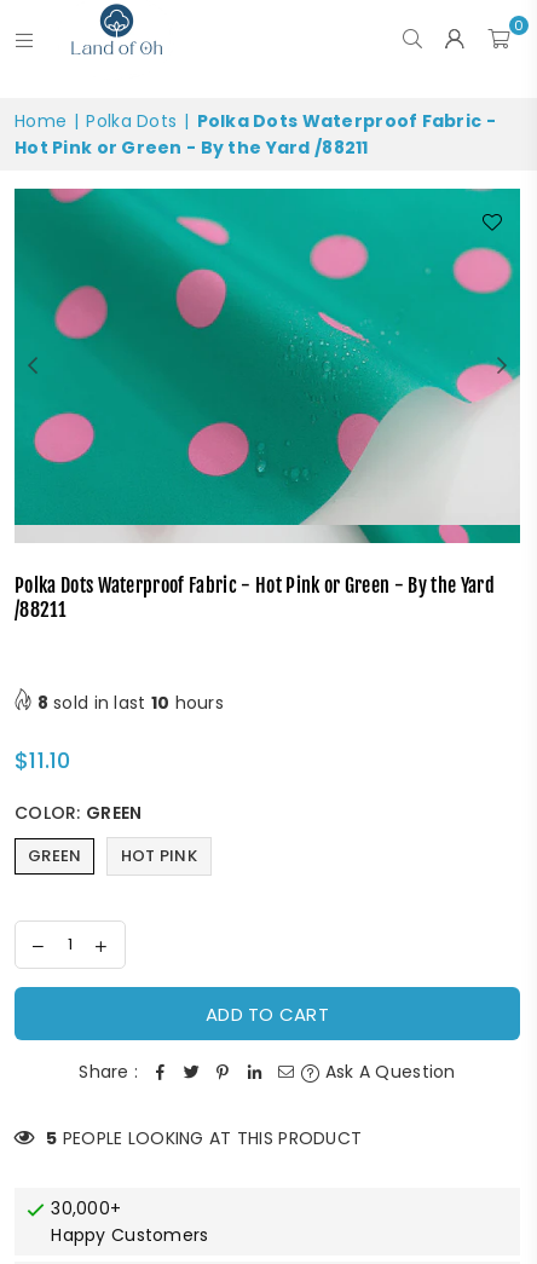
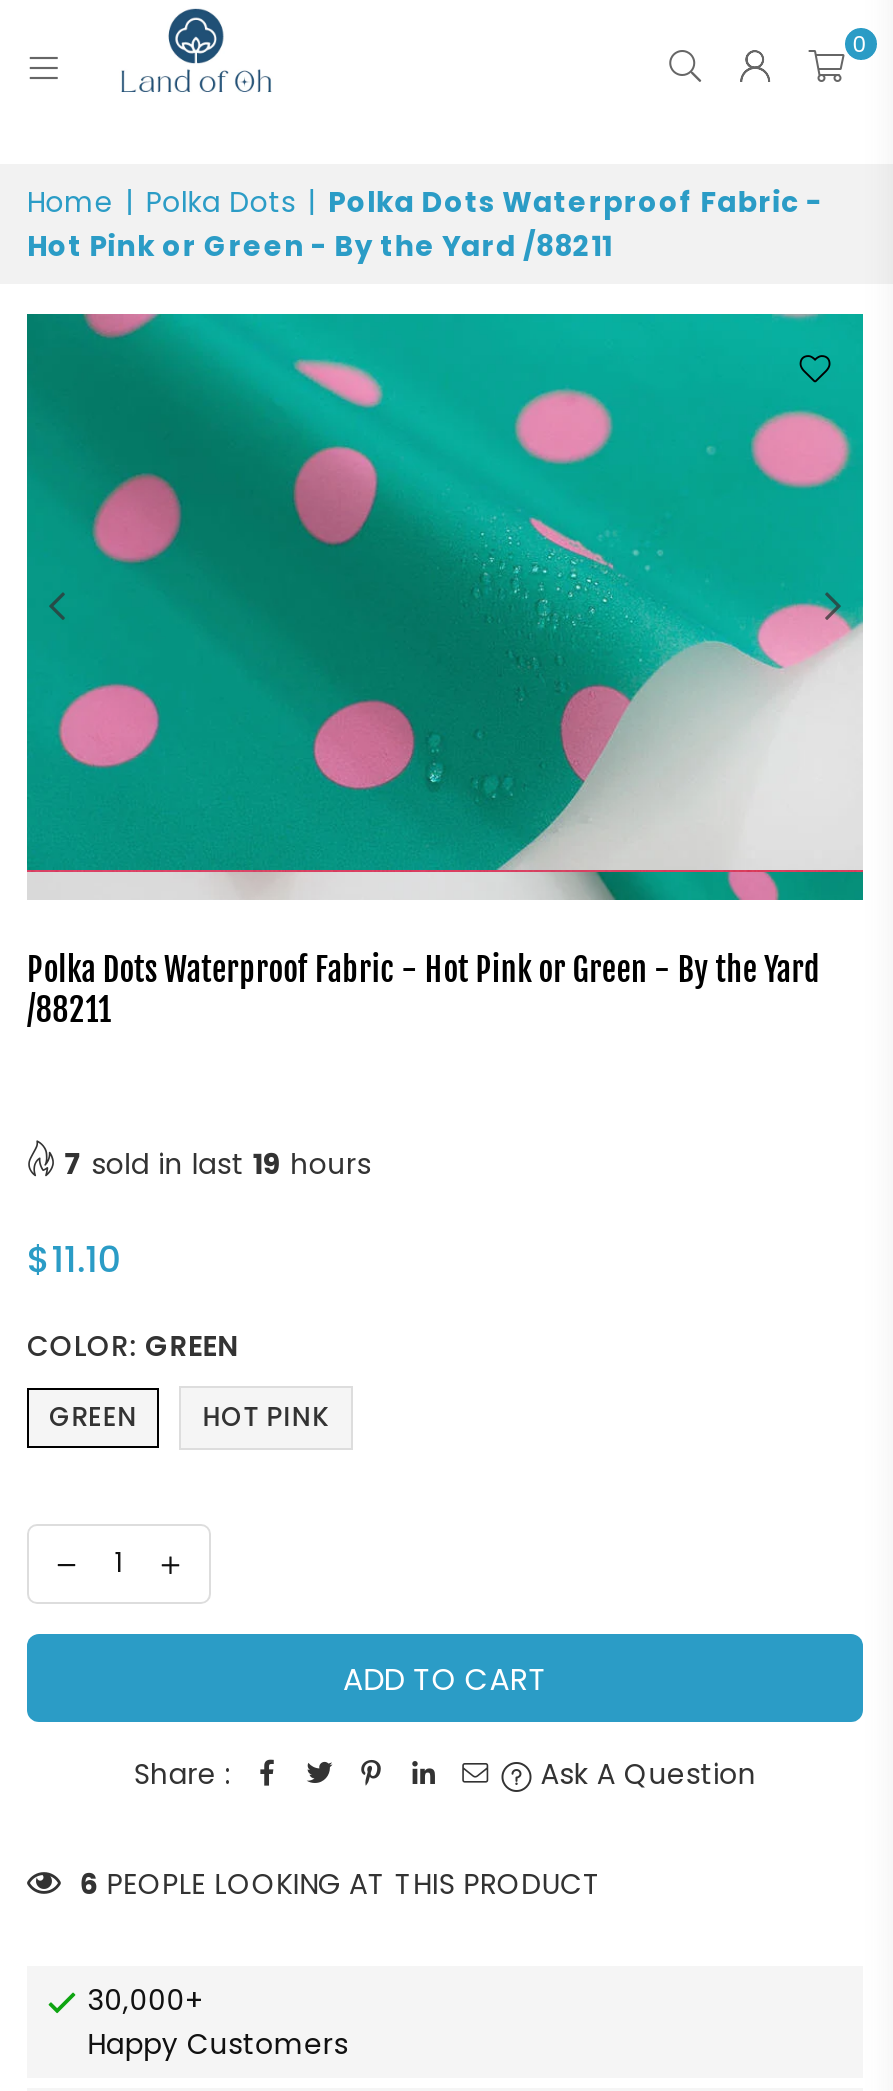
- 8 sold in last 10 hours
+ 7 sold in last 19 hours

- 5 PEOPLE LOOKING AT THIS PRODUCT
+ 6 PEOPLE LOOKING AT THIS PRODUCT
